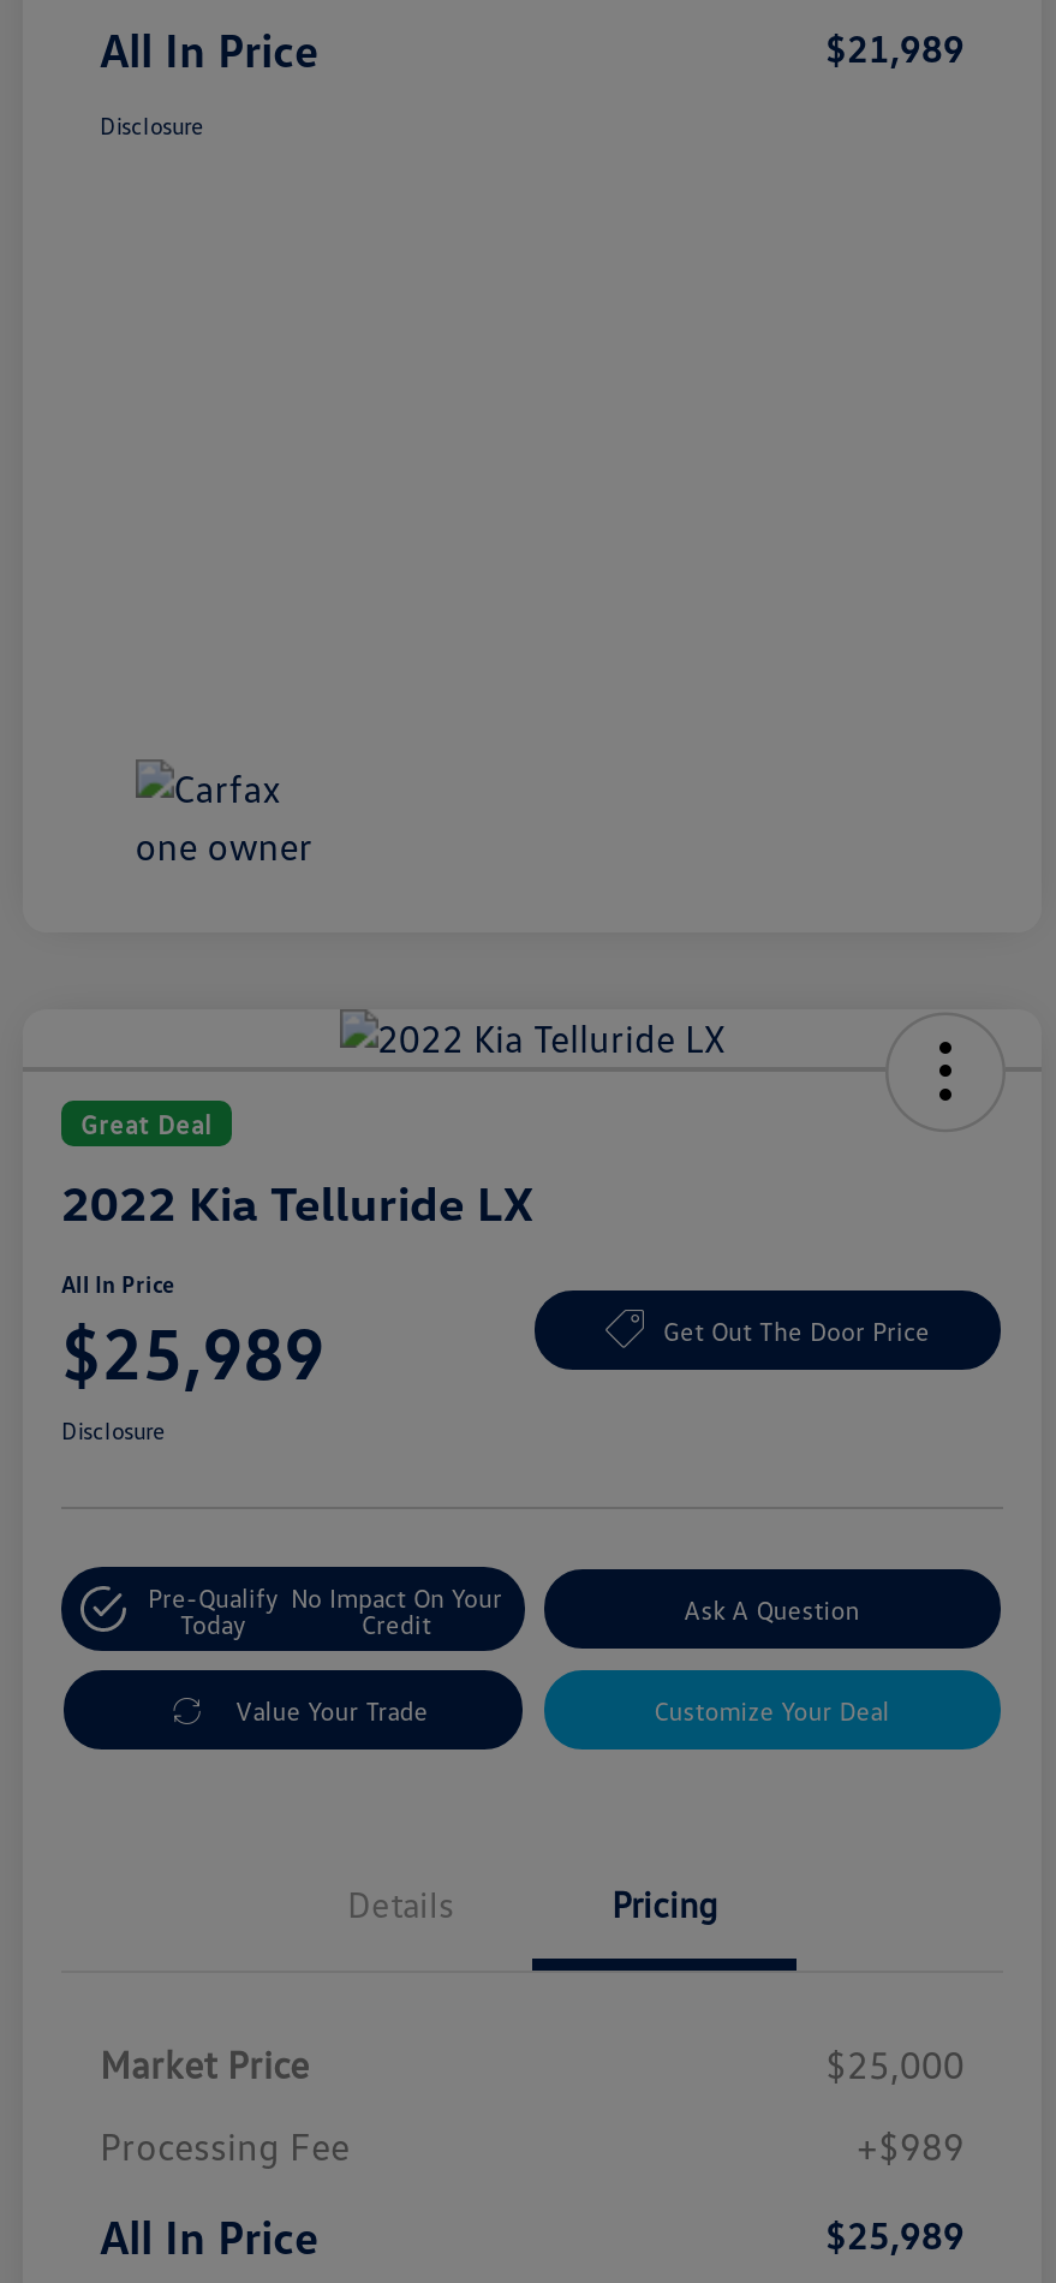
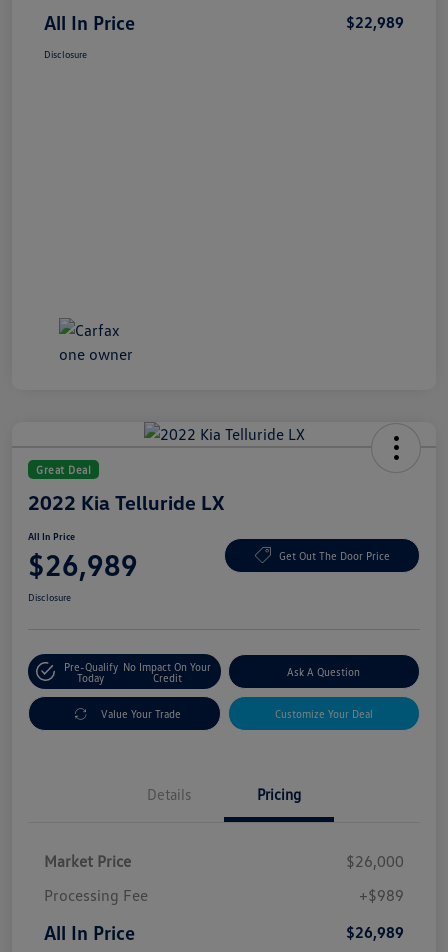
- $21,989
+ $22,989

- $25,989
+ $26,989

- $25,000
+ $26,000

- $25,989
+ $26,989
